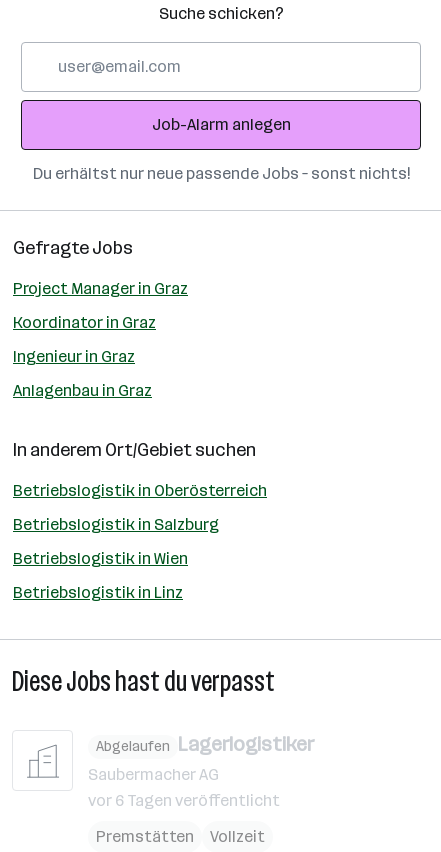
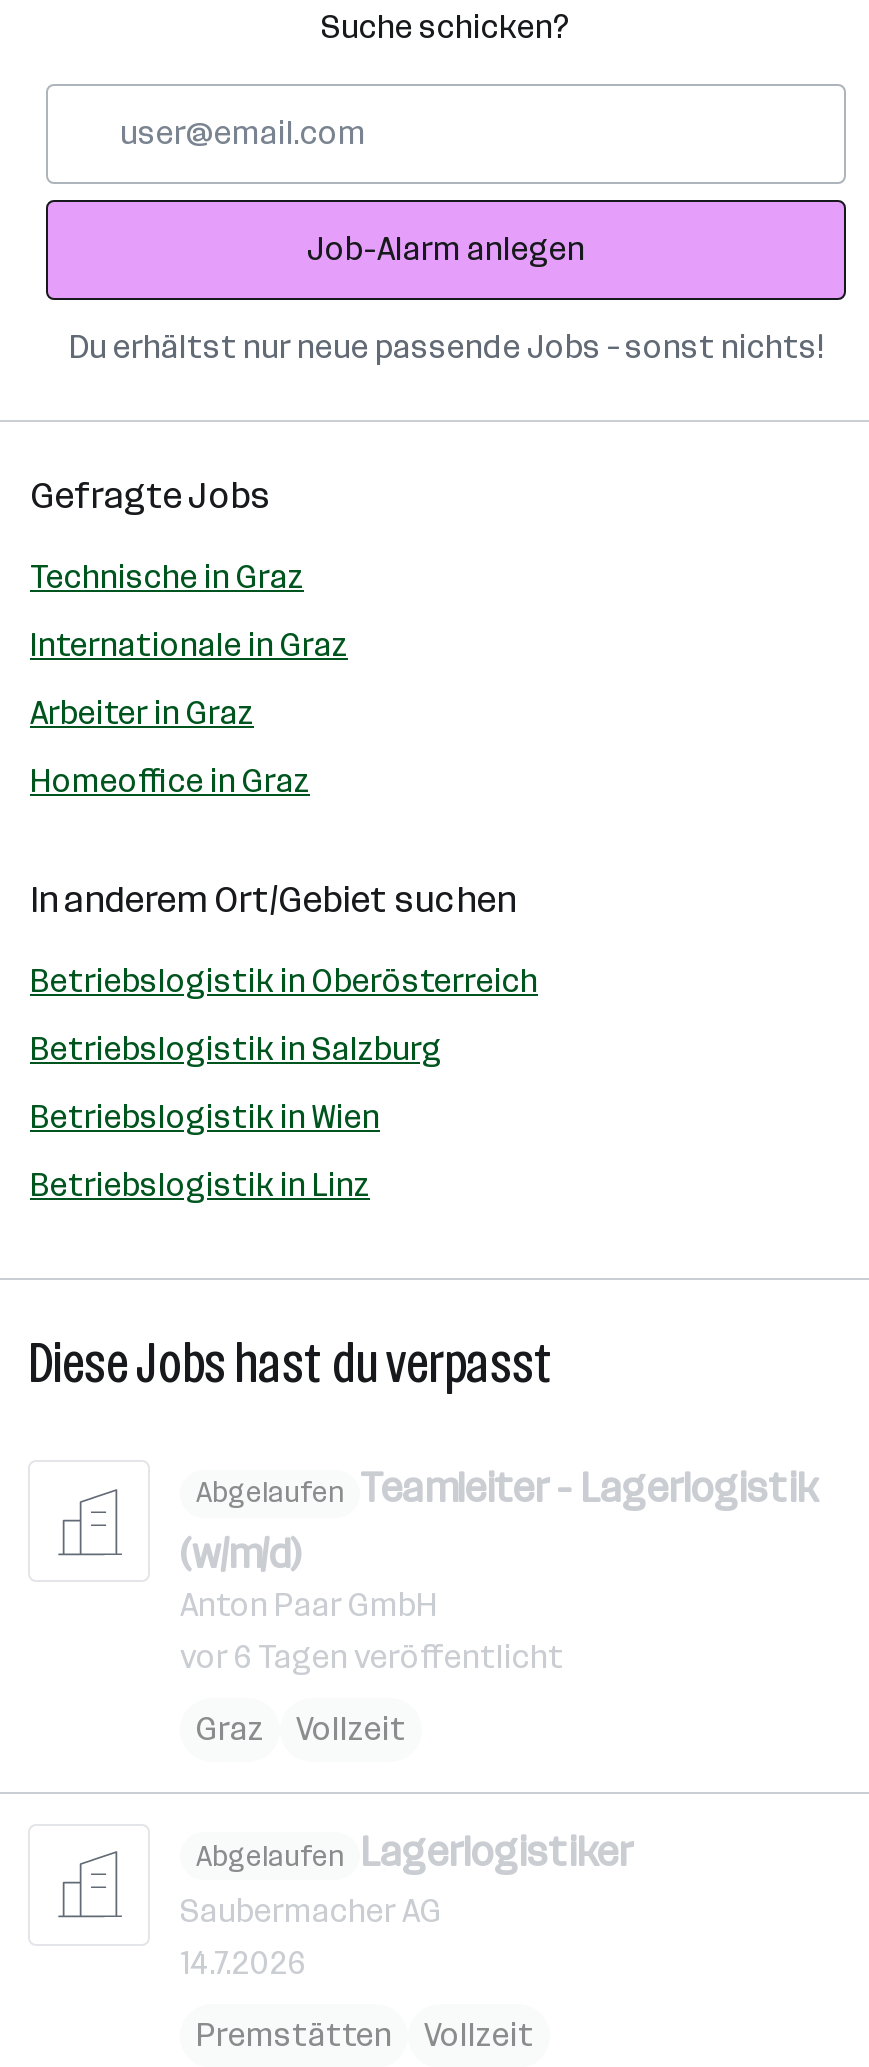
- Project Manager in Graz
+ Technische in Graz

- Koordinator in Graz
+ Internationale in Graz

- Ingenieur in Graz
+ Arbeiter in Graz

- Anlagenbau in Graz
+ Homeoffice in Graz

+ Abgelaufen Teamleiter - Lagerlogistik
+ (w/m/d)
+ Anton Paar GmbH
+ Graz
+ Vollzeit

+ 14.7.2026

moved up: vor 6 Tagen veröffentlicht
